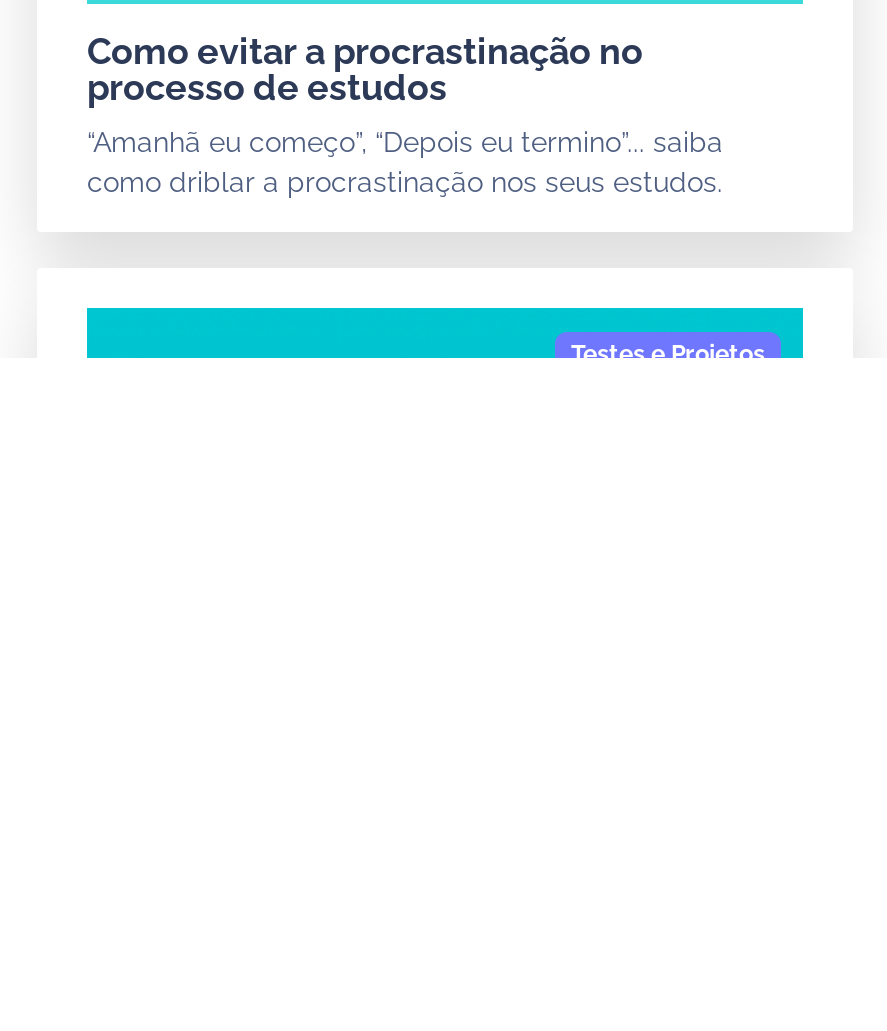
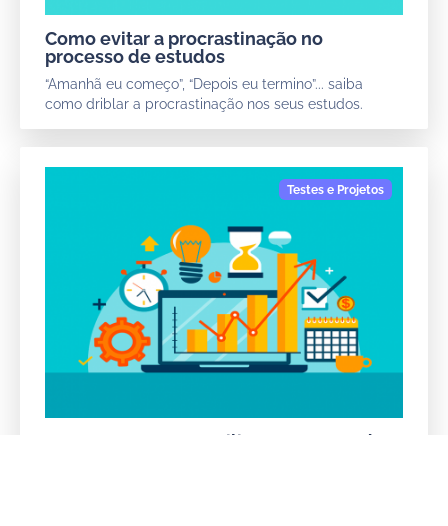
+ [image]
